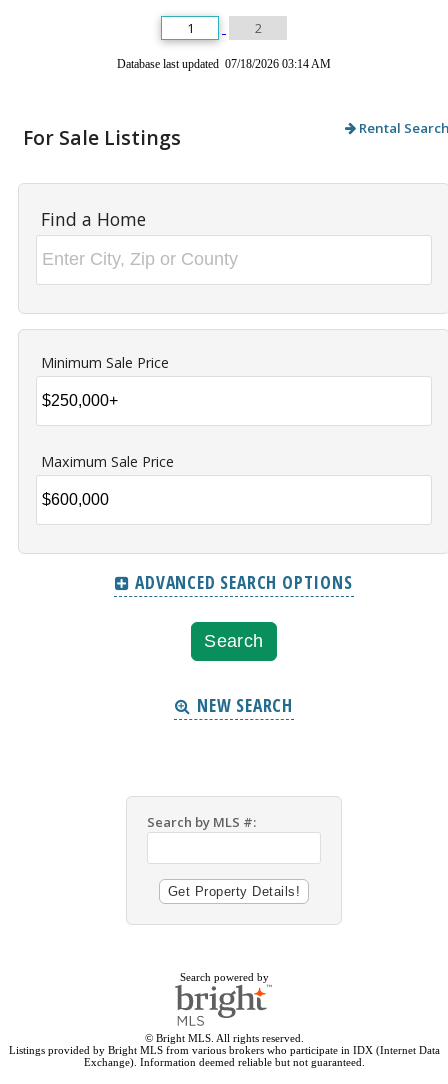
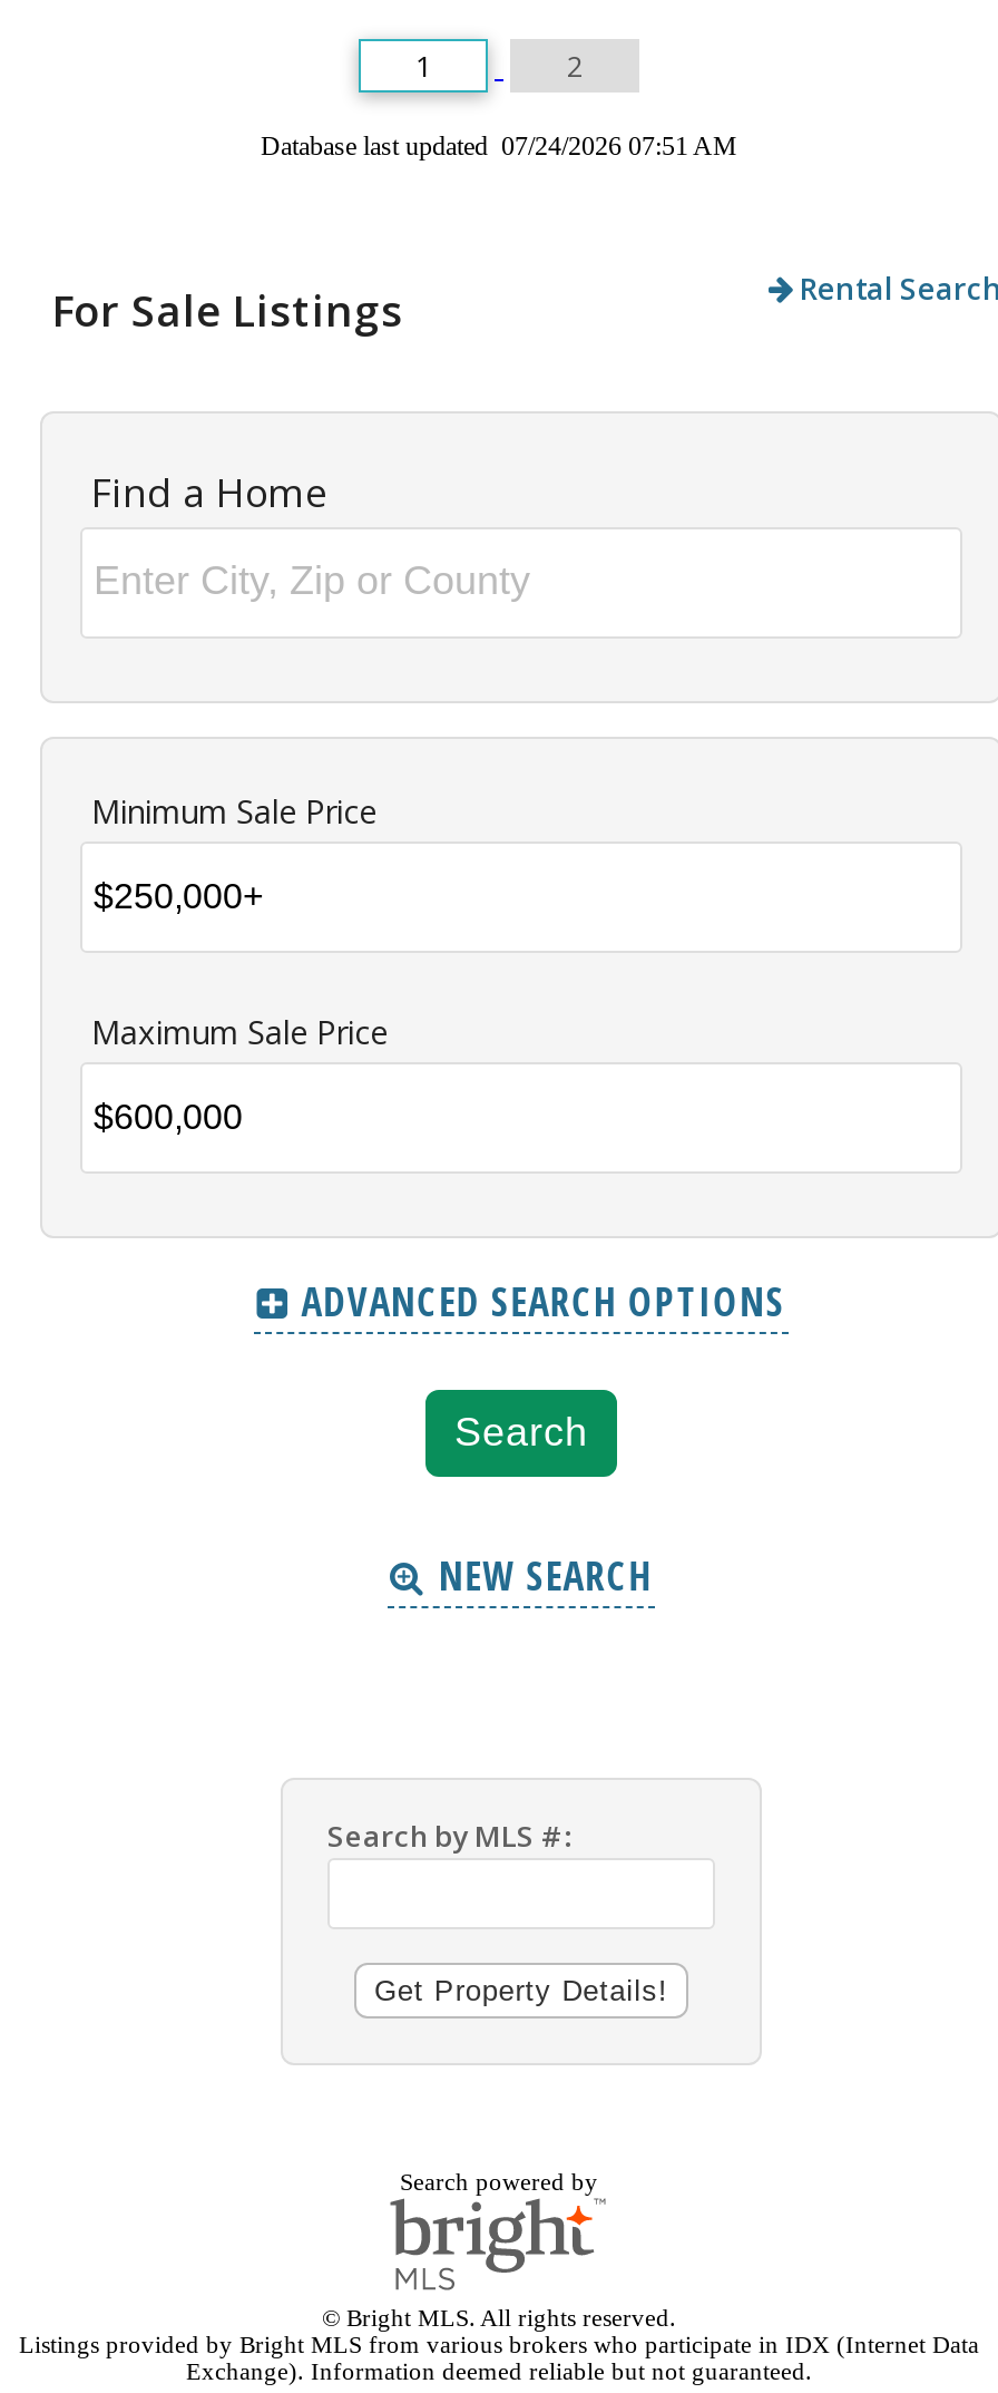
- Database last updated 07/18/2026 03:14 AM
+ Database last updated 07/24/2026 07:51 AM
